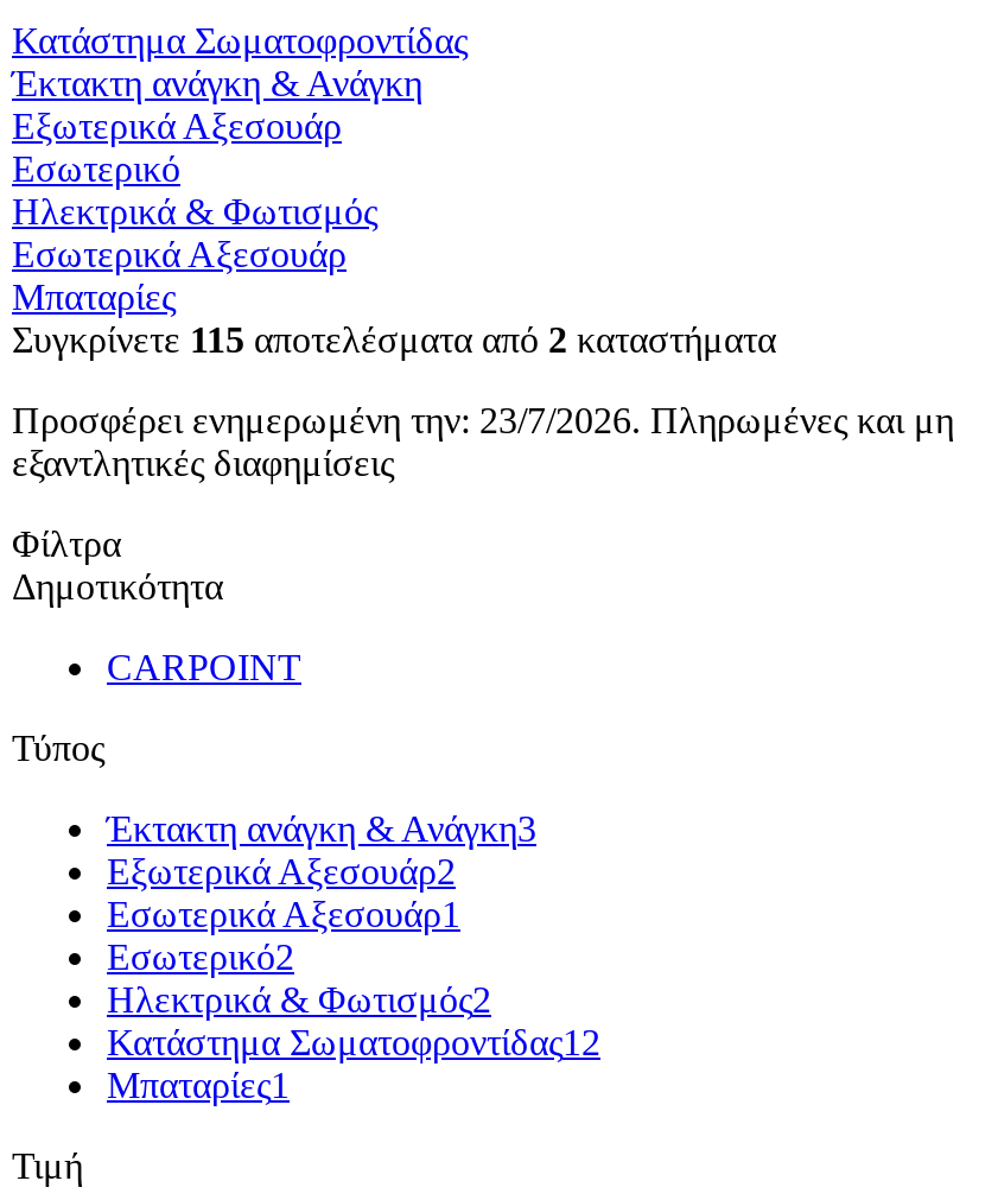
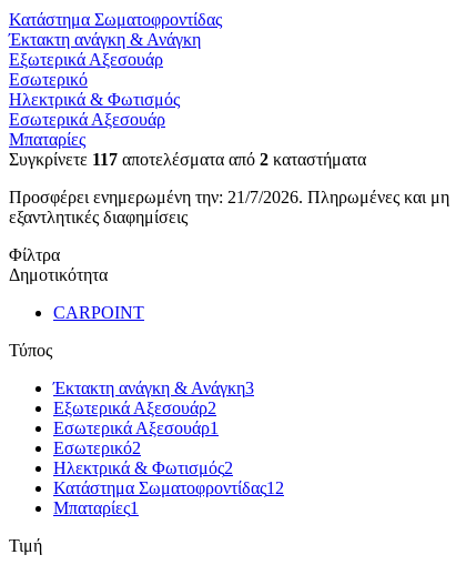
- Συγκρίνετε 115 αποτελέσματα από 2 καταστήματα
+ Συγκρίνετε 117 αποτελέσματα από 2 καταστήματα

- Προσφέρει ενημερωμένη την: 23/7/2026. Πληρωμένες και μη
+ Προσφέρει ενημερωμένη την: 21/7/2026. Πληρωμένες και μη
